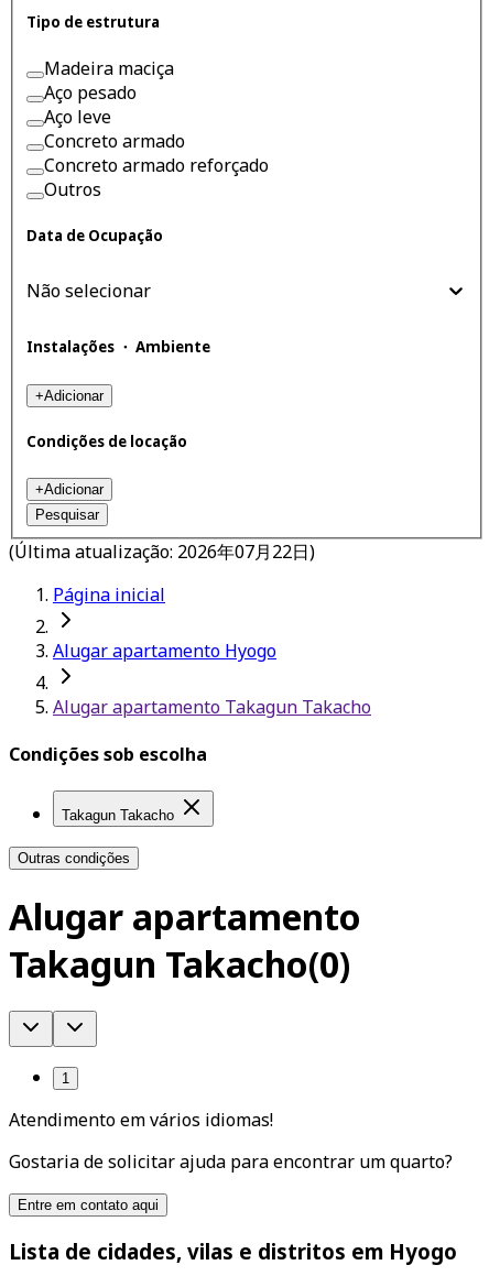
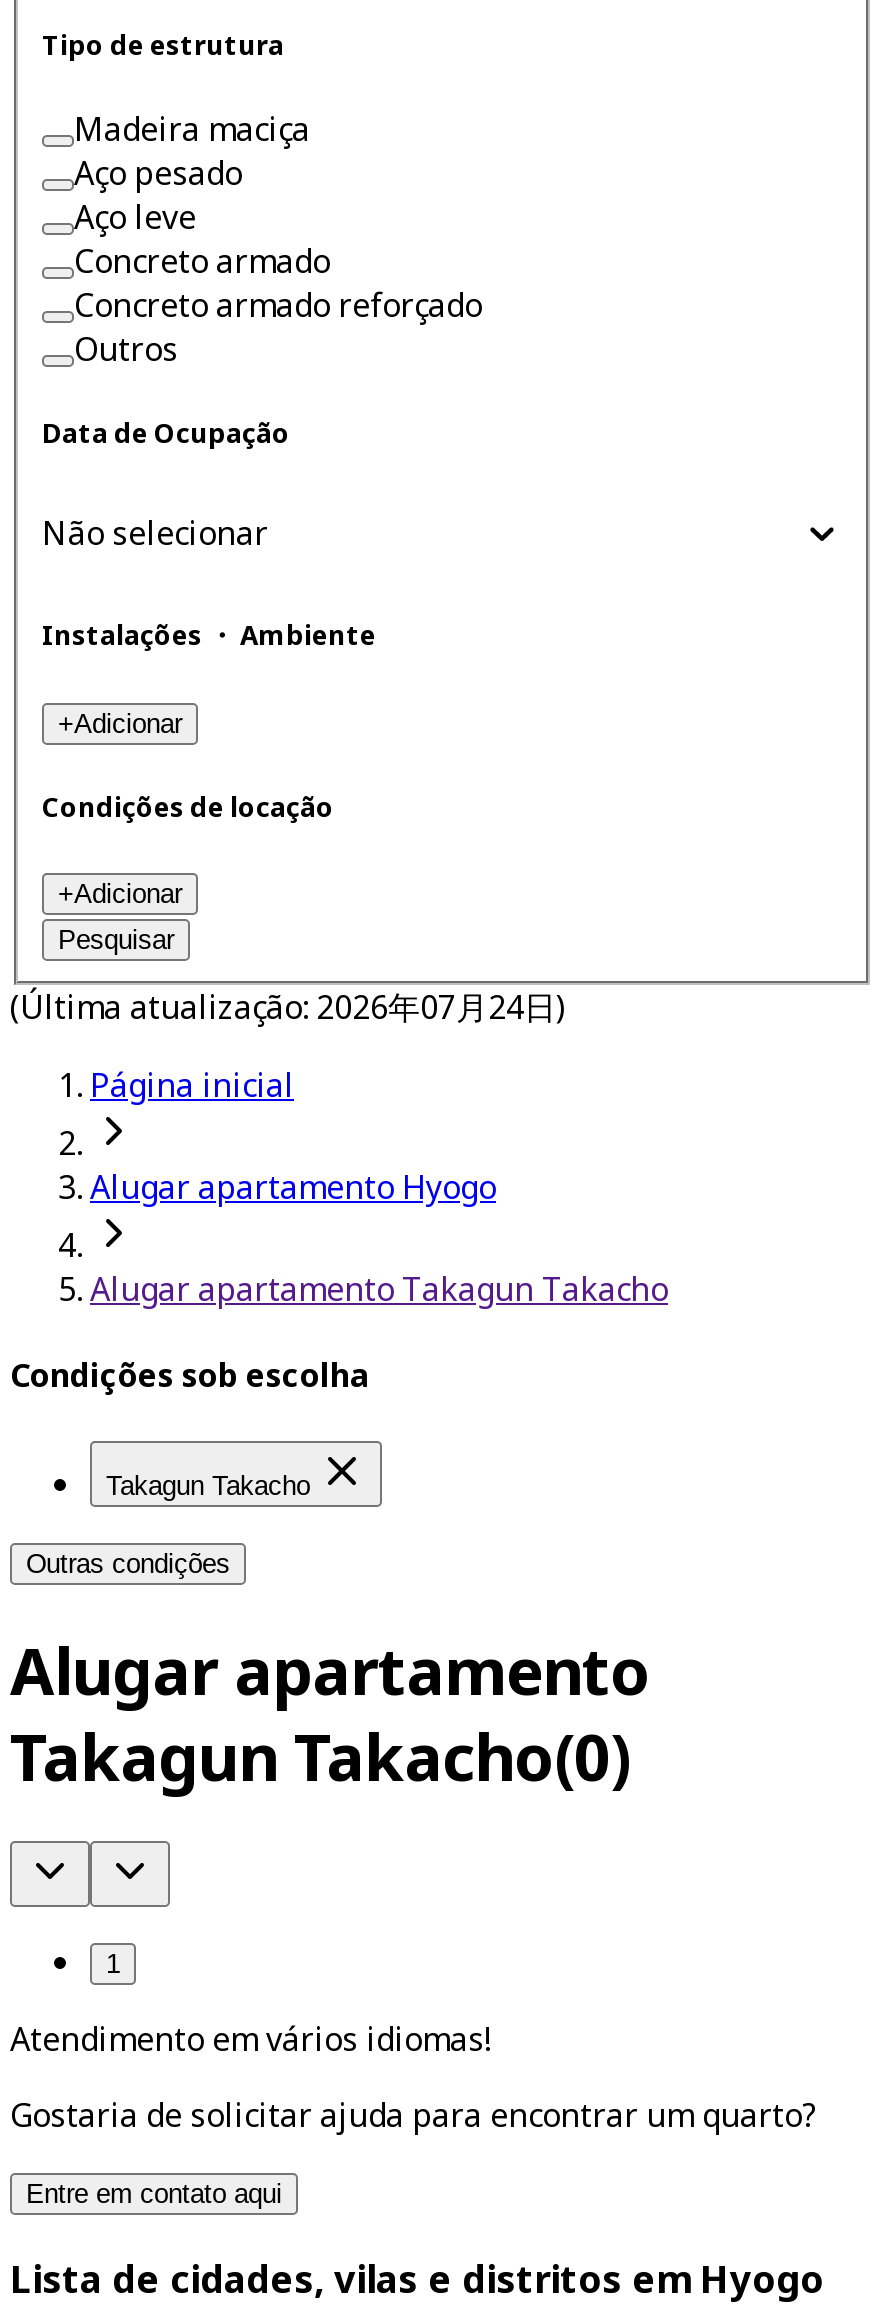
- (Última atualização: 2026年07月22日)
+ (Última atualização: 2026年07月24日)
